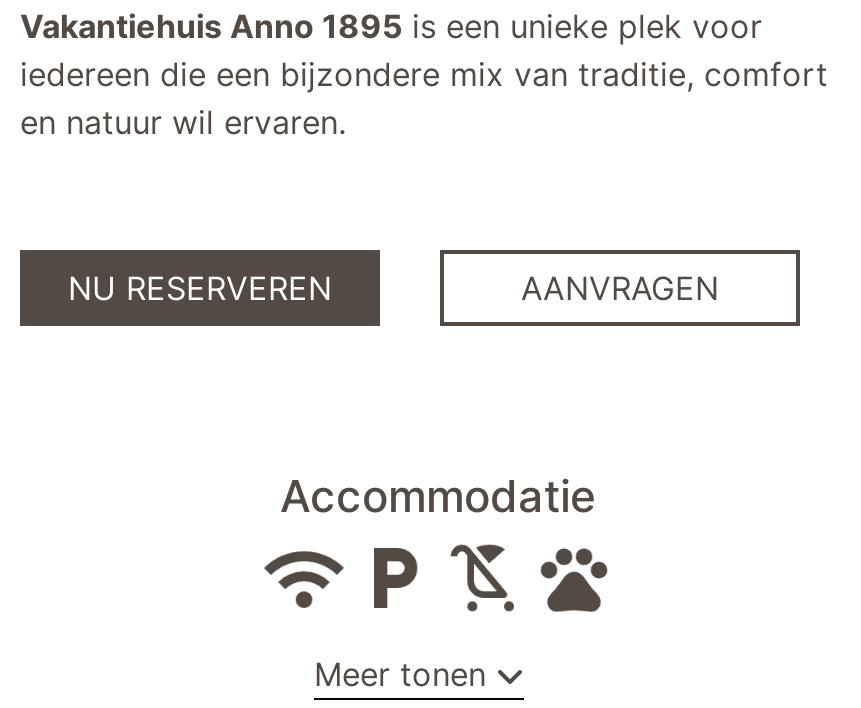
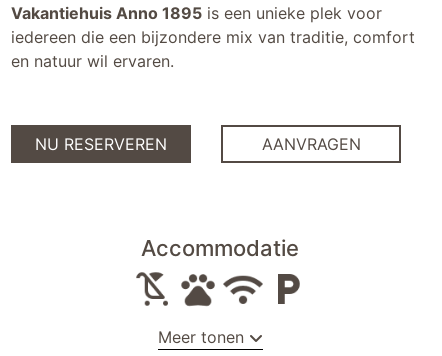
- [image]
+ [image]

- [image]
+ [image]

- [image]
+ [image]

- [image]
+ [image]
